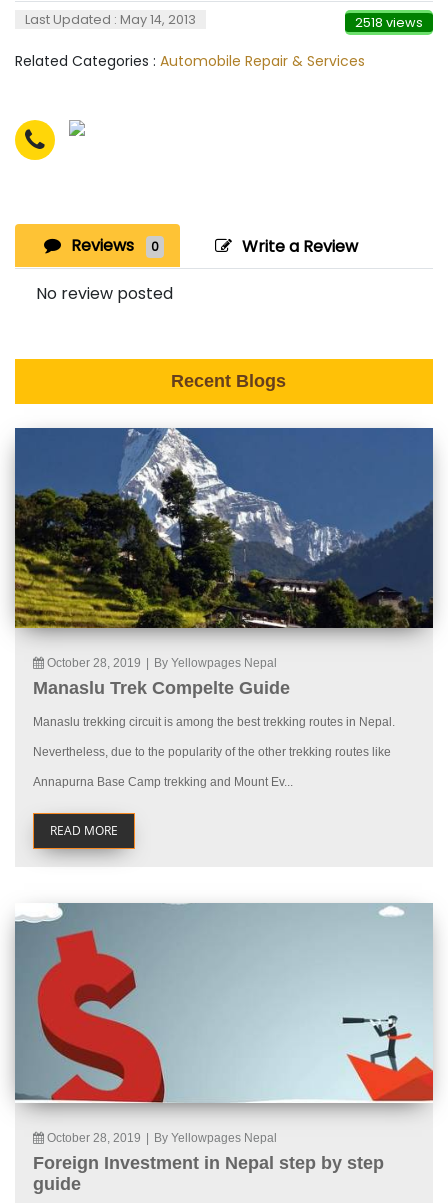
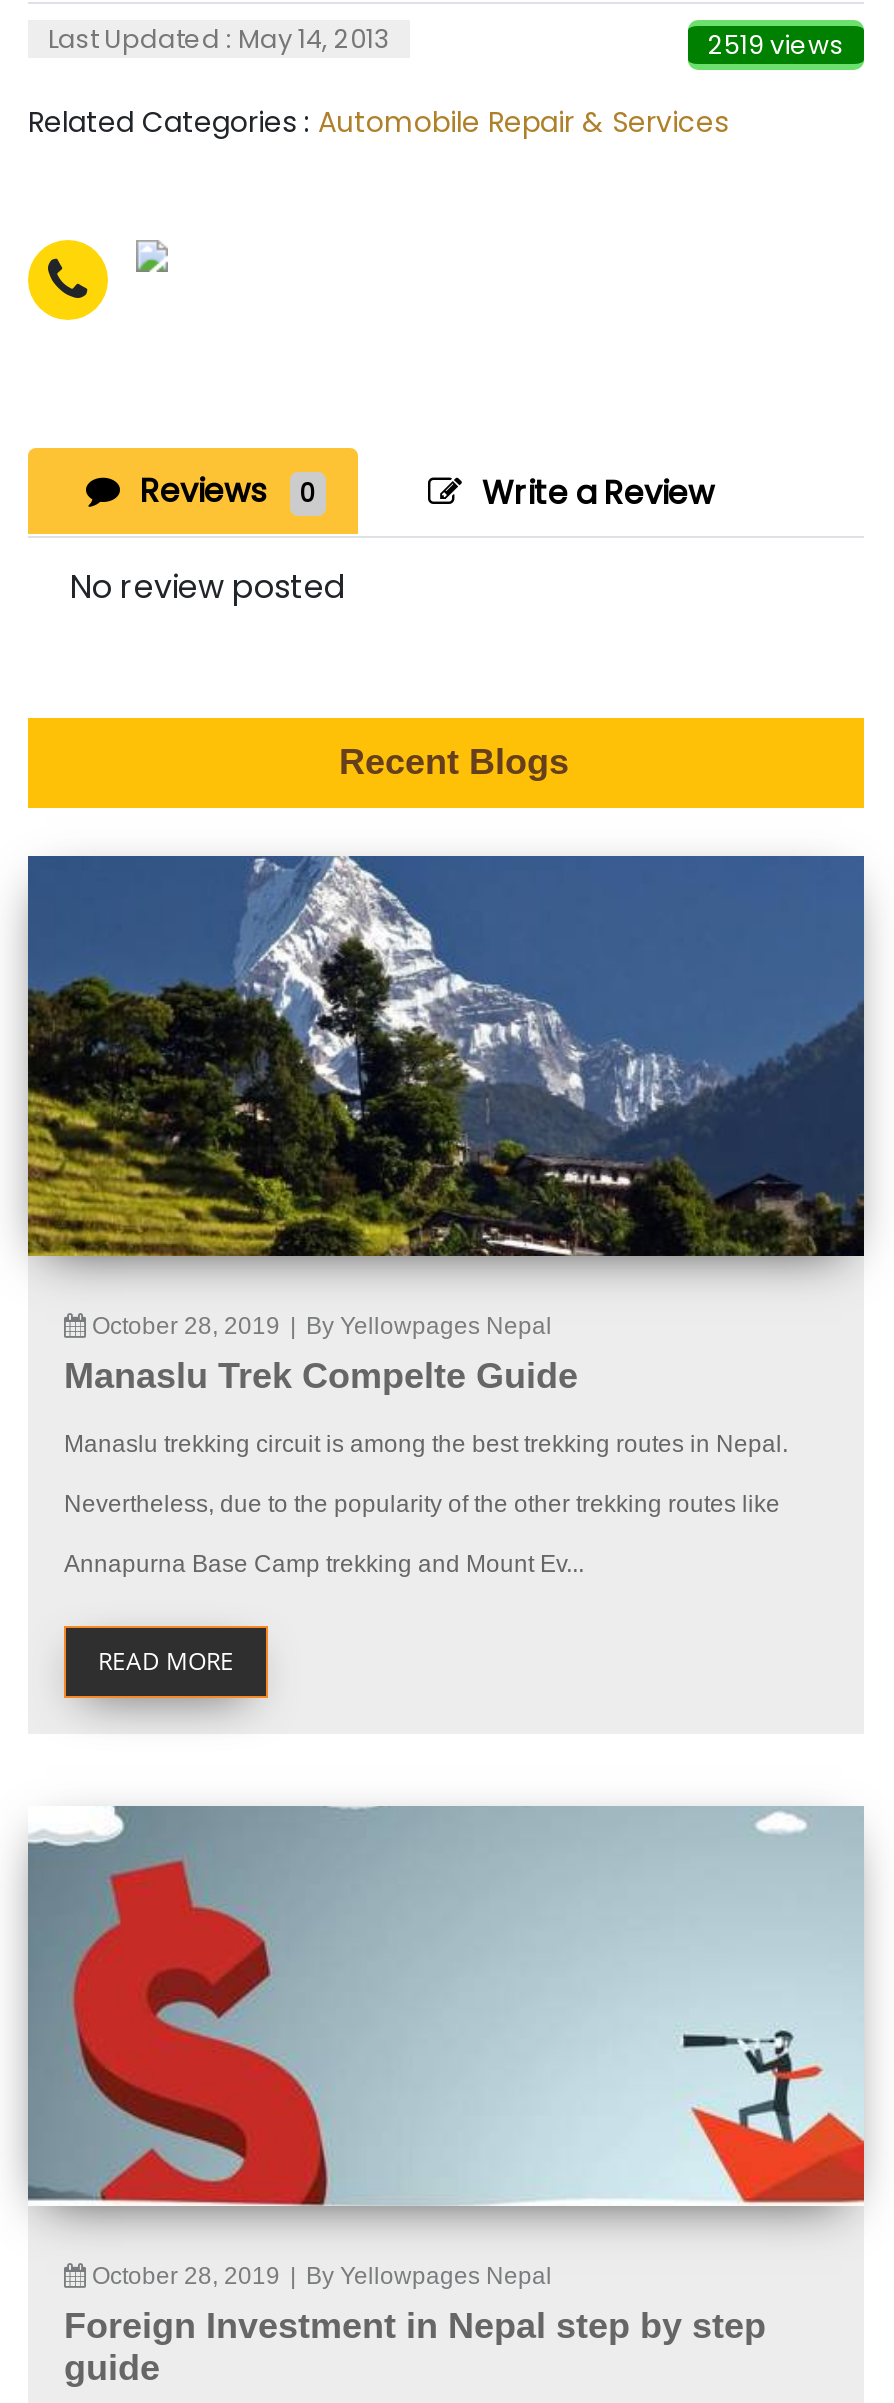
- 2518 views
+ 2519 views
